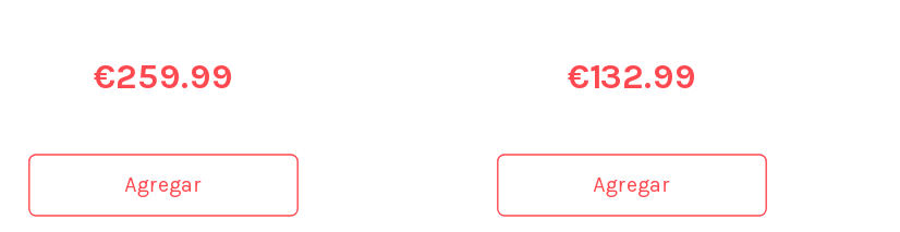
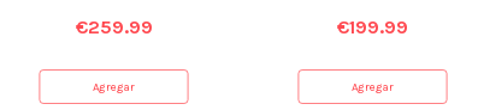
- €132.99
+ €199.99
